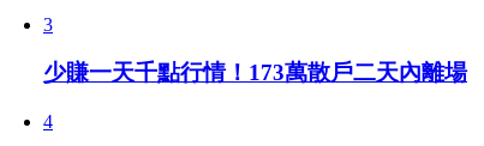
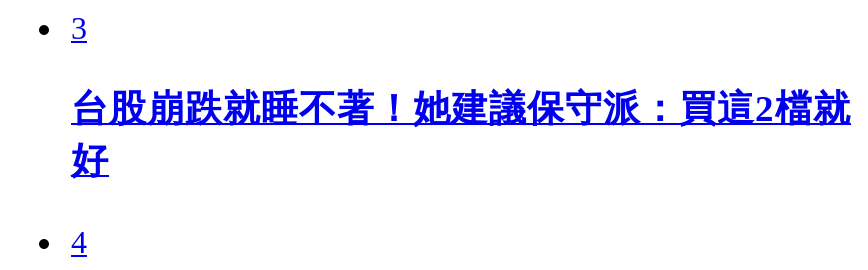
- 少賺一天千點行情！173萬散戶二天內離場
+ 台股崩跌就睡不著！她建議保守派：買這2檔就
+ 好
